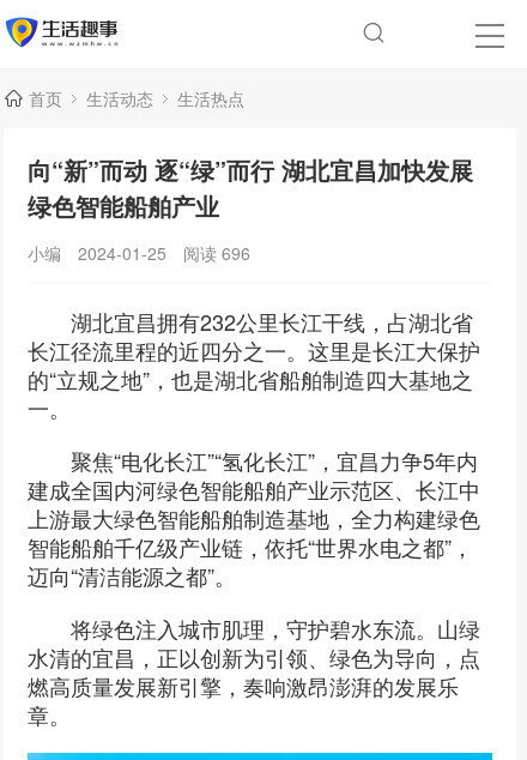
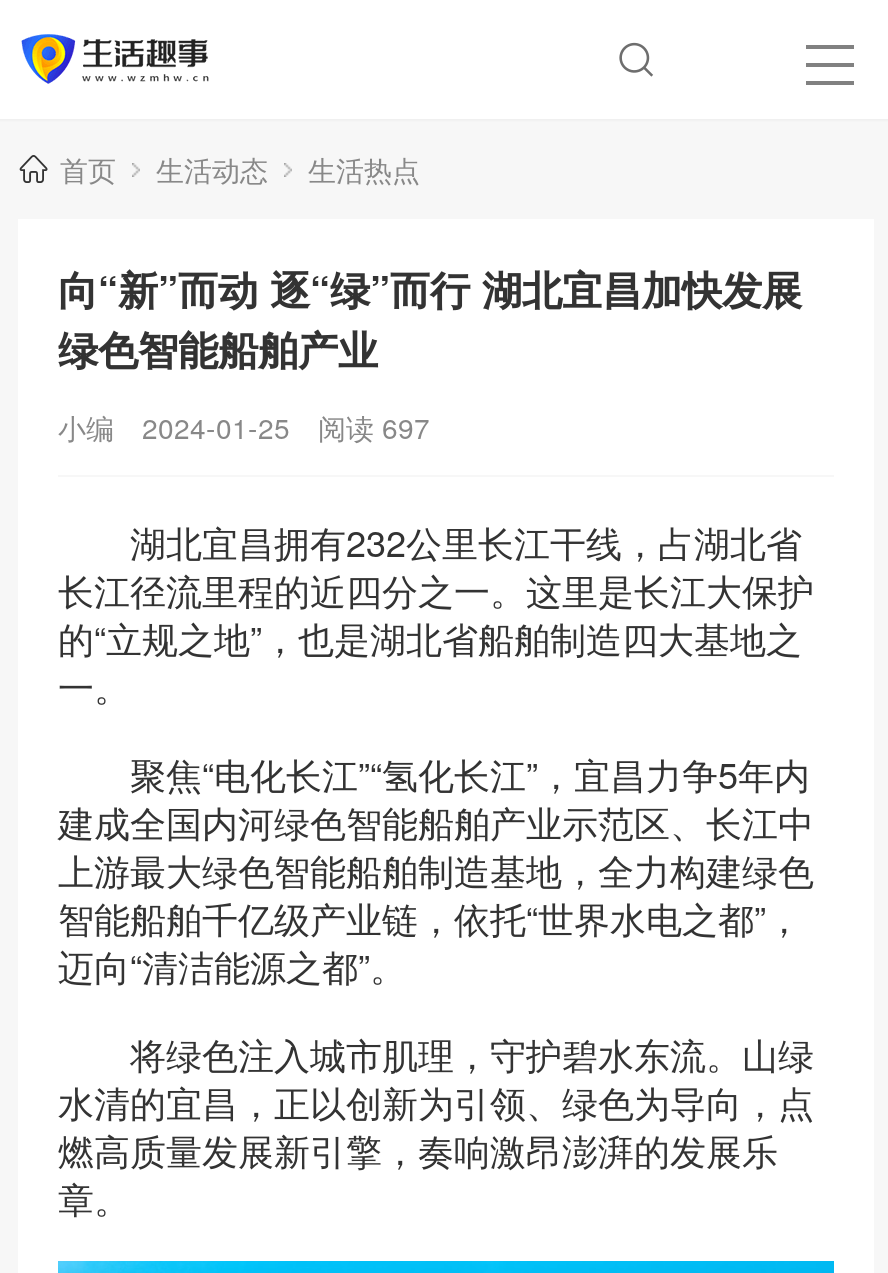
- 小编 2024-01-25 阅读696
+ 小编 2024-01-25 阅读697
